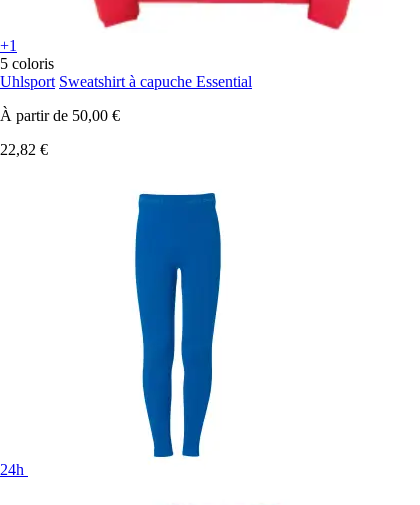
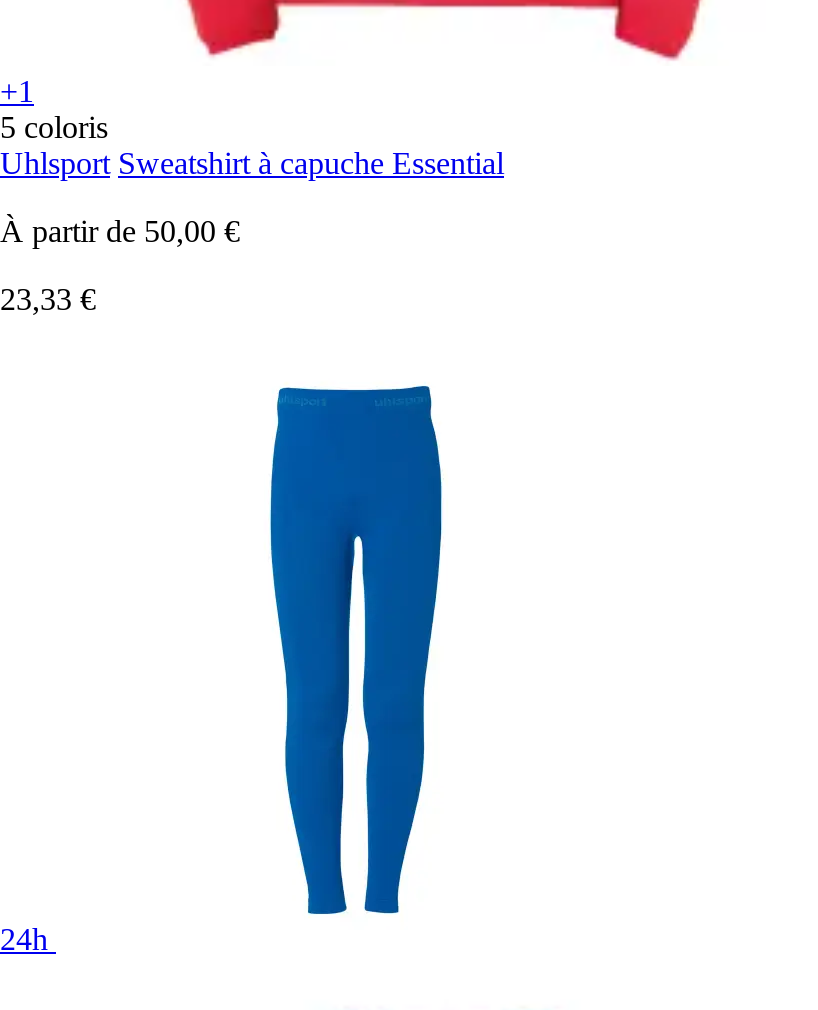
- 22,82 €
+ 23,33 €
